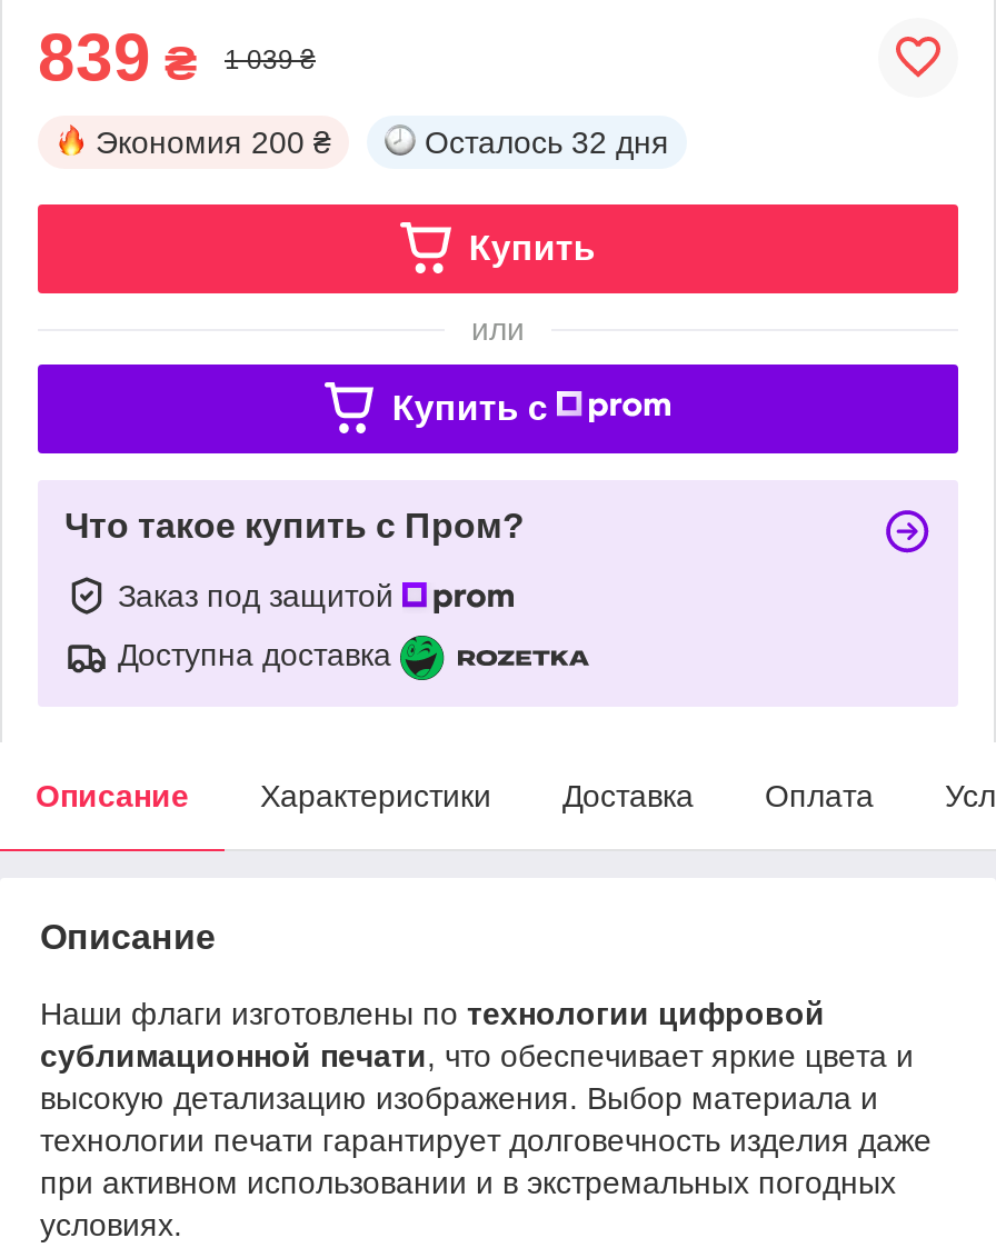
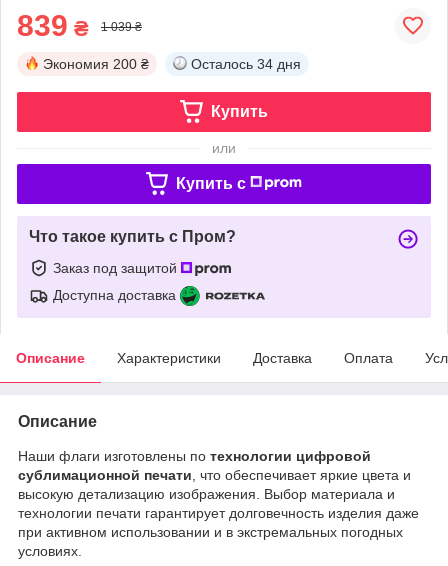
- Осталось 32 дня
+ Осталось 34 дня
